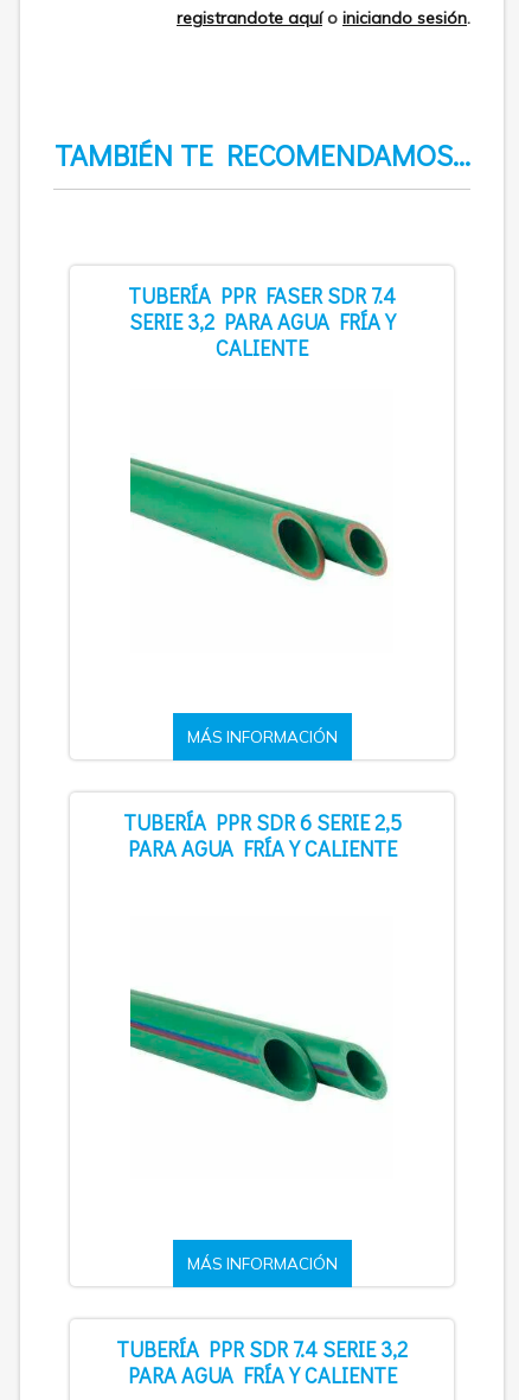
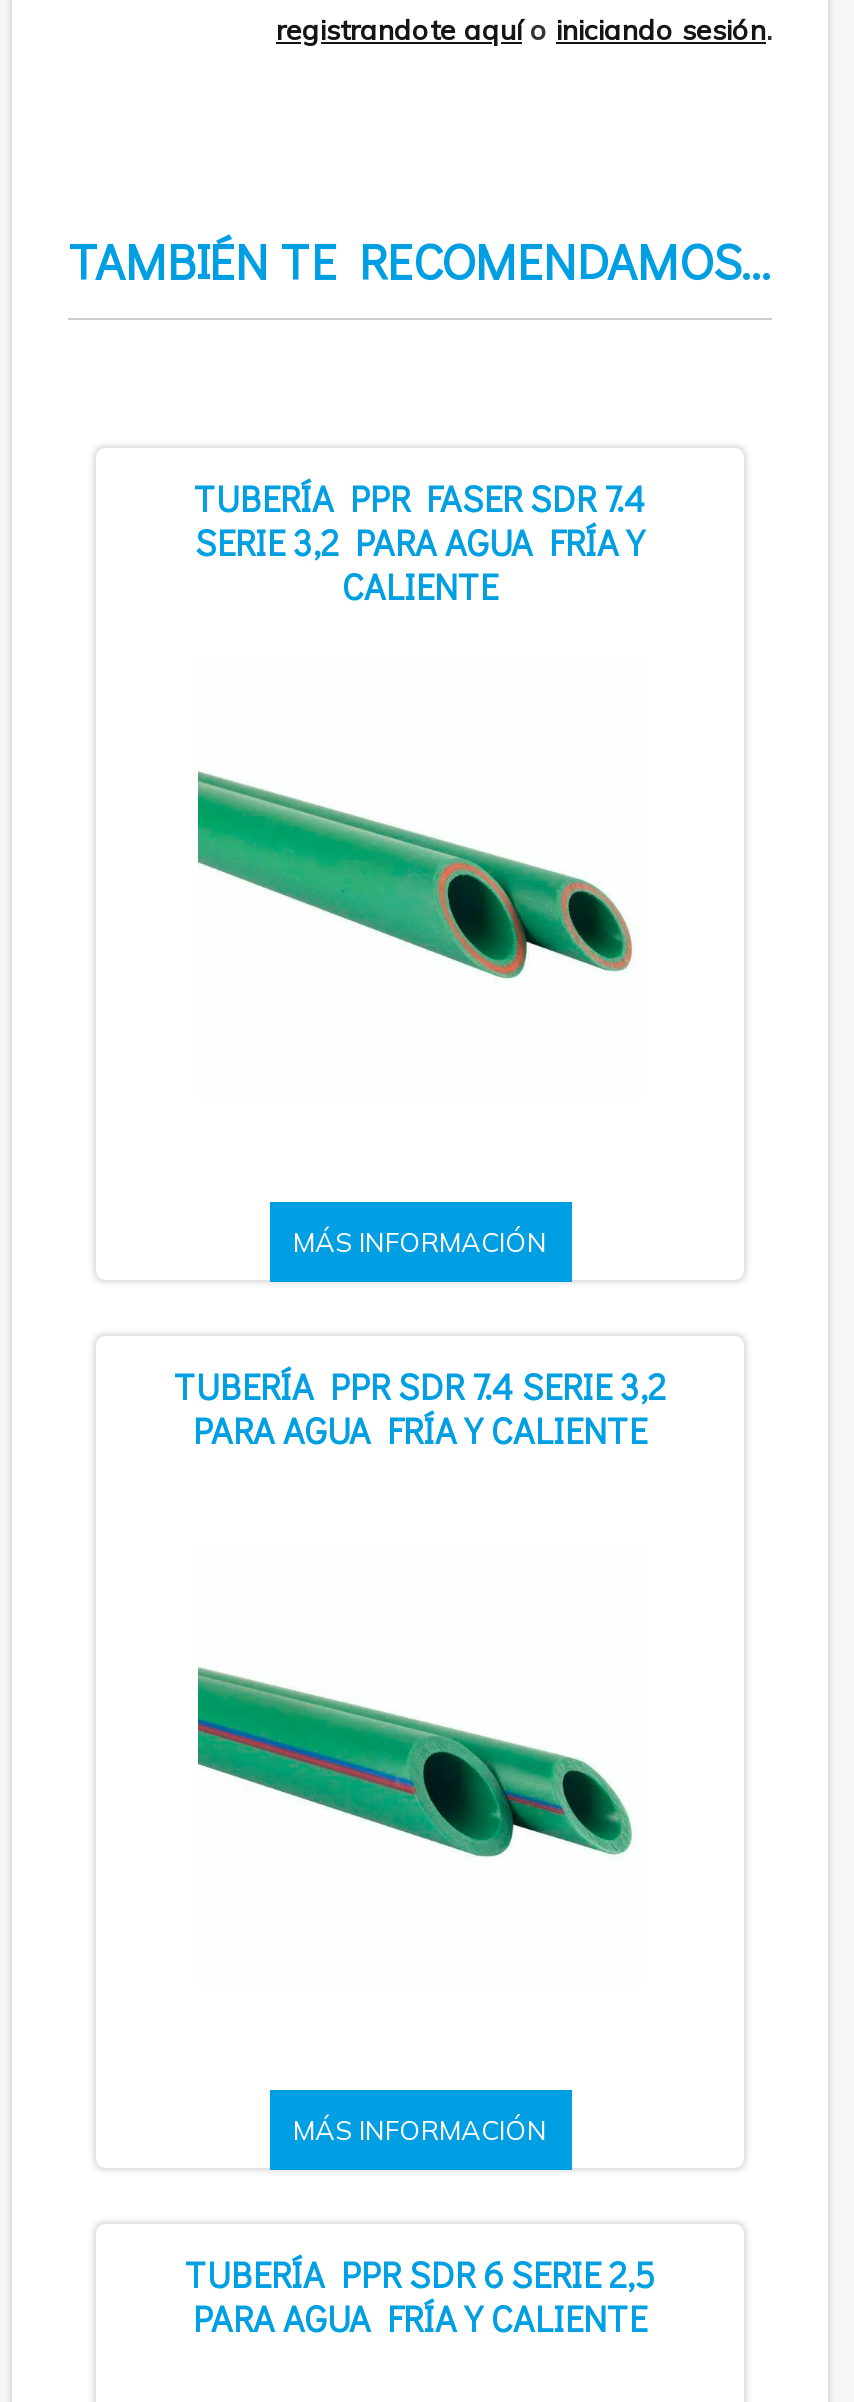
moved down: TUBERÍA PPR SDR 6 SERIE 2,5

moved up: TUBERÍA PPR SDR 7.4 SERIE 3,2
